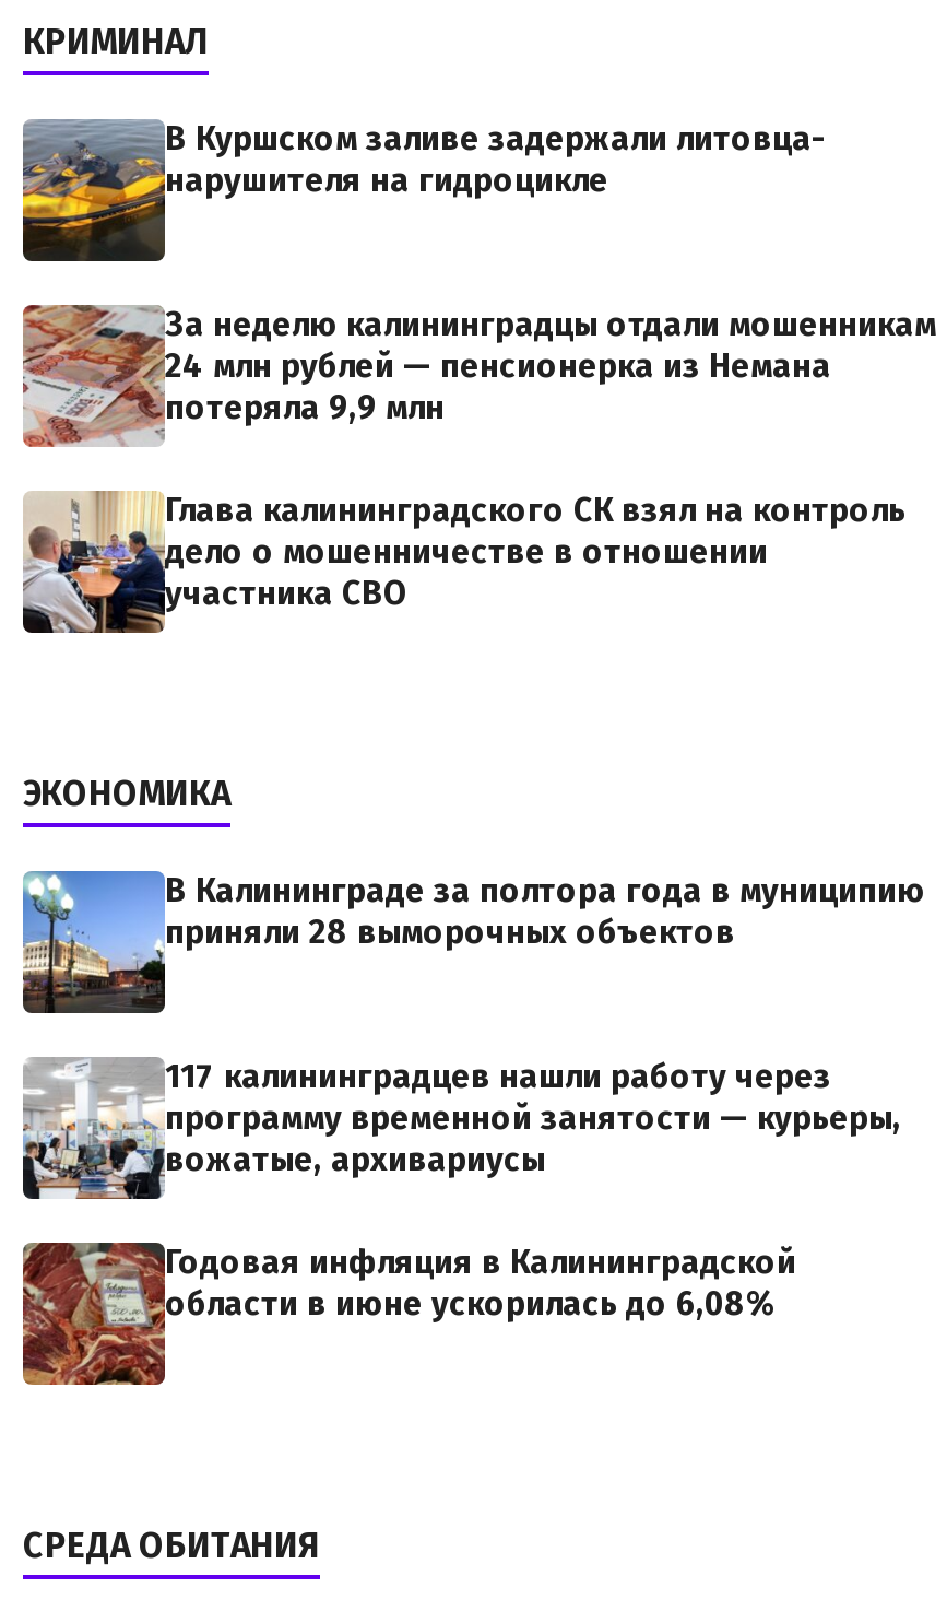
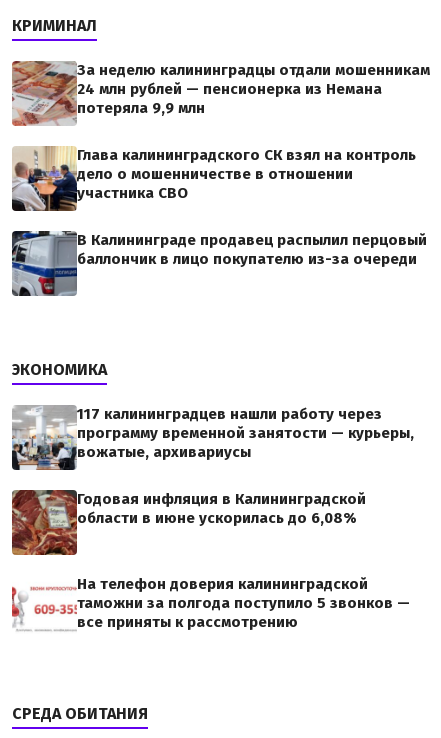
- [image]
- В Куршском заливе задержали литовца-
- нарушителя на гидроцикле

moved up: [image] | За неделю калининградцы отдали мошенникам | 24 млн рублей — пенсионерка из Немана | потеряла 9,9 млн | Глава калининградского СК взял на контроль | дело о мошенничестве в отношении | участника СВО

+ [image]
+ В Калининграде продавец распылил перцовый
+ баллончик в лицо покупателю из-за очереди

- [image]
- В Калининграде за полтора года в муниципию
- приняли 28 выморочных объектов

moved up: [image] | 117 калининградцев нашли работу через | программу временной занятости — курьеры, | вожатые, архивариусы | Годовая инфляция в Калининградской | области в июне ускорилась до 6,08%

+ [image]
+ На телефон доверия калининградской
+ таможни за полгода поступило 5 звонков —
+ все приняты к рассмотрению
